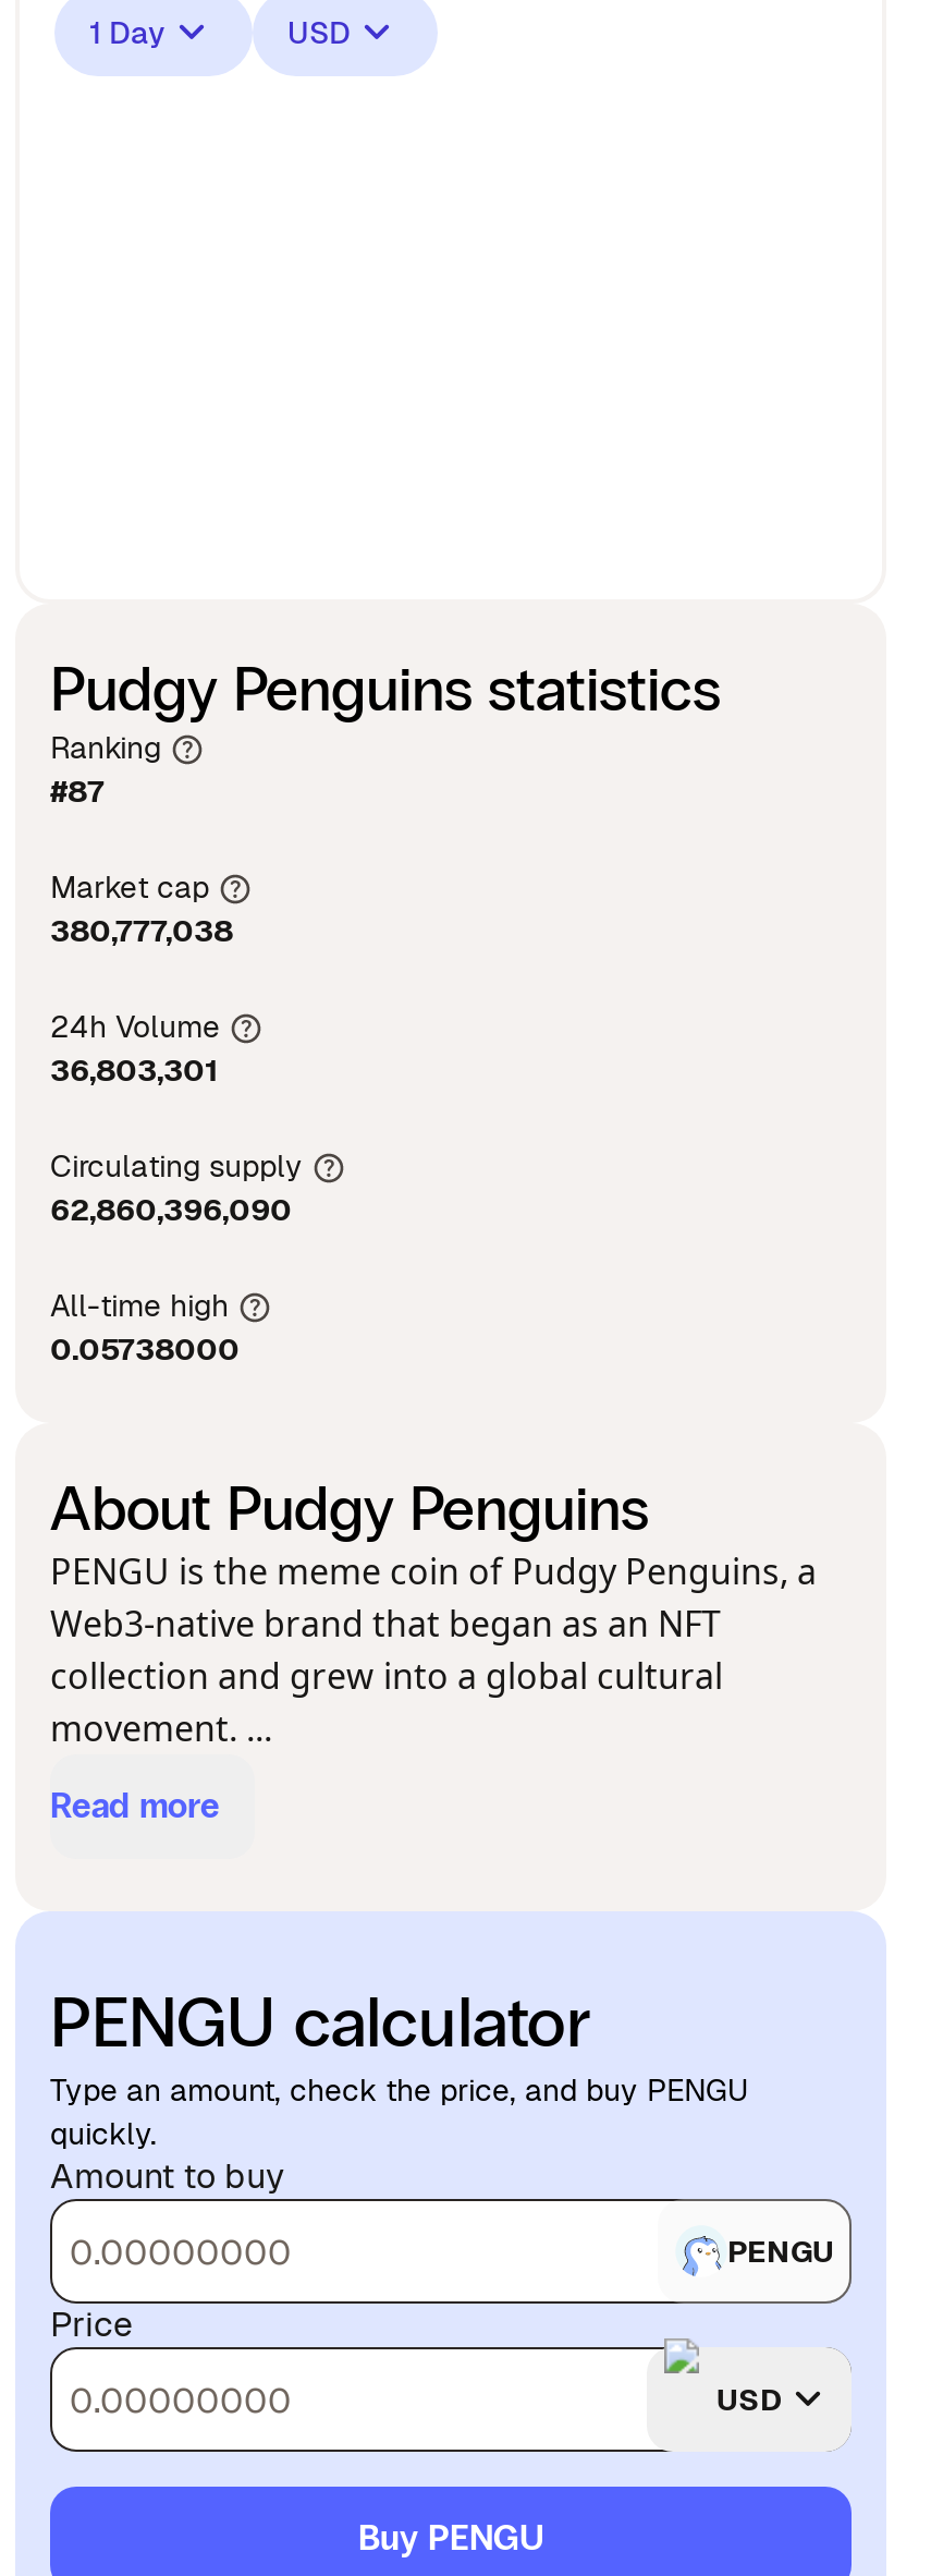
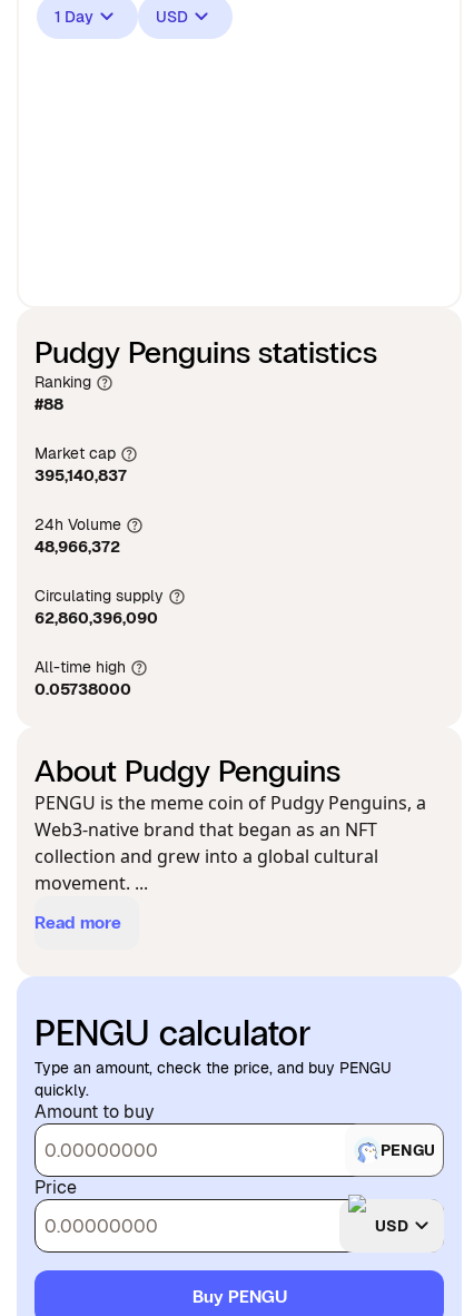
- #87
+ #88

- 380,777,038
+ 395,140,837

- 36,803,301
+ 48,966,372
